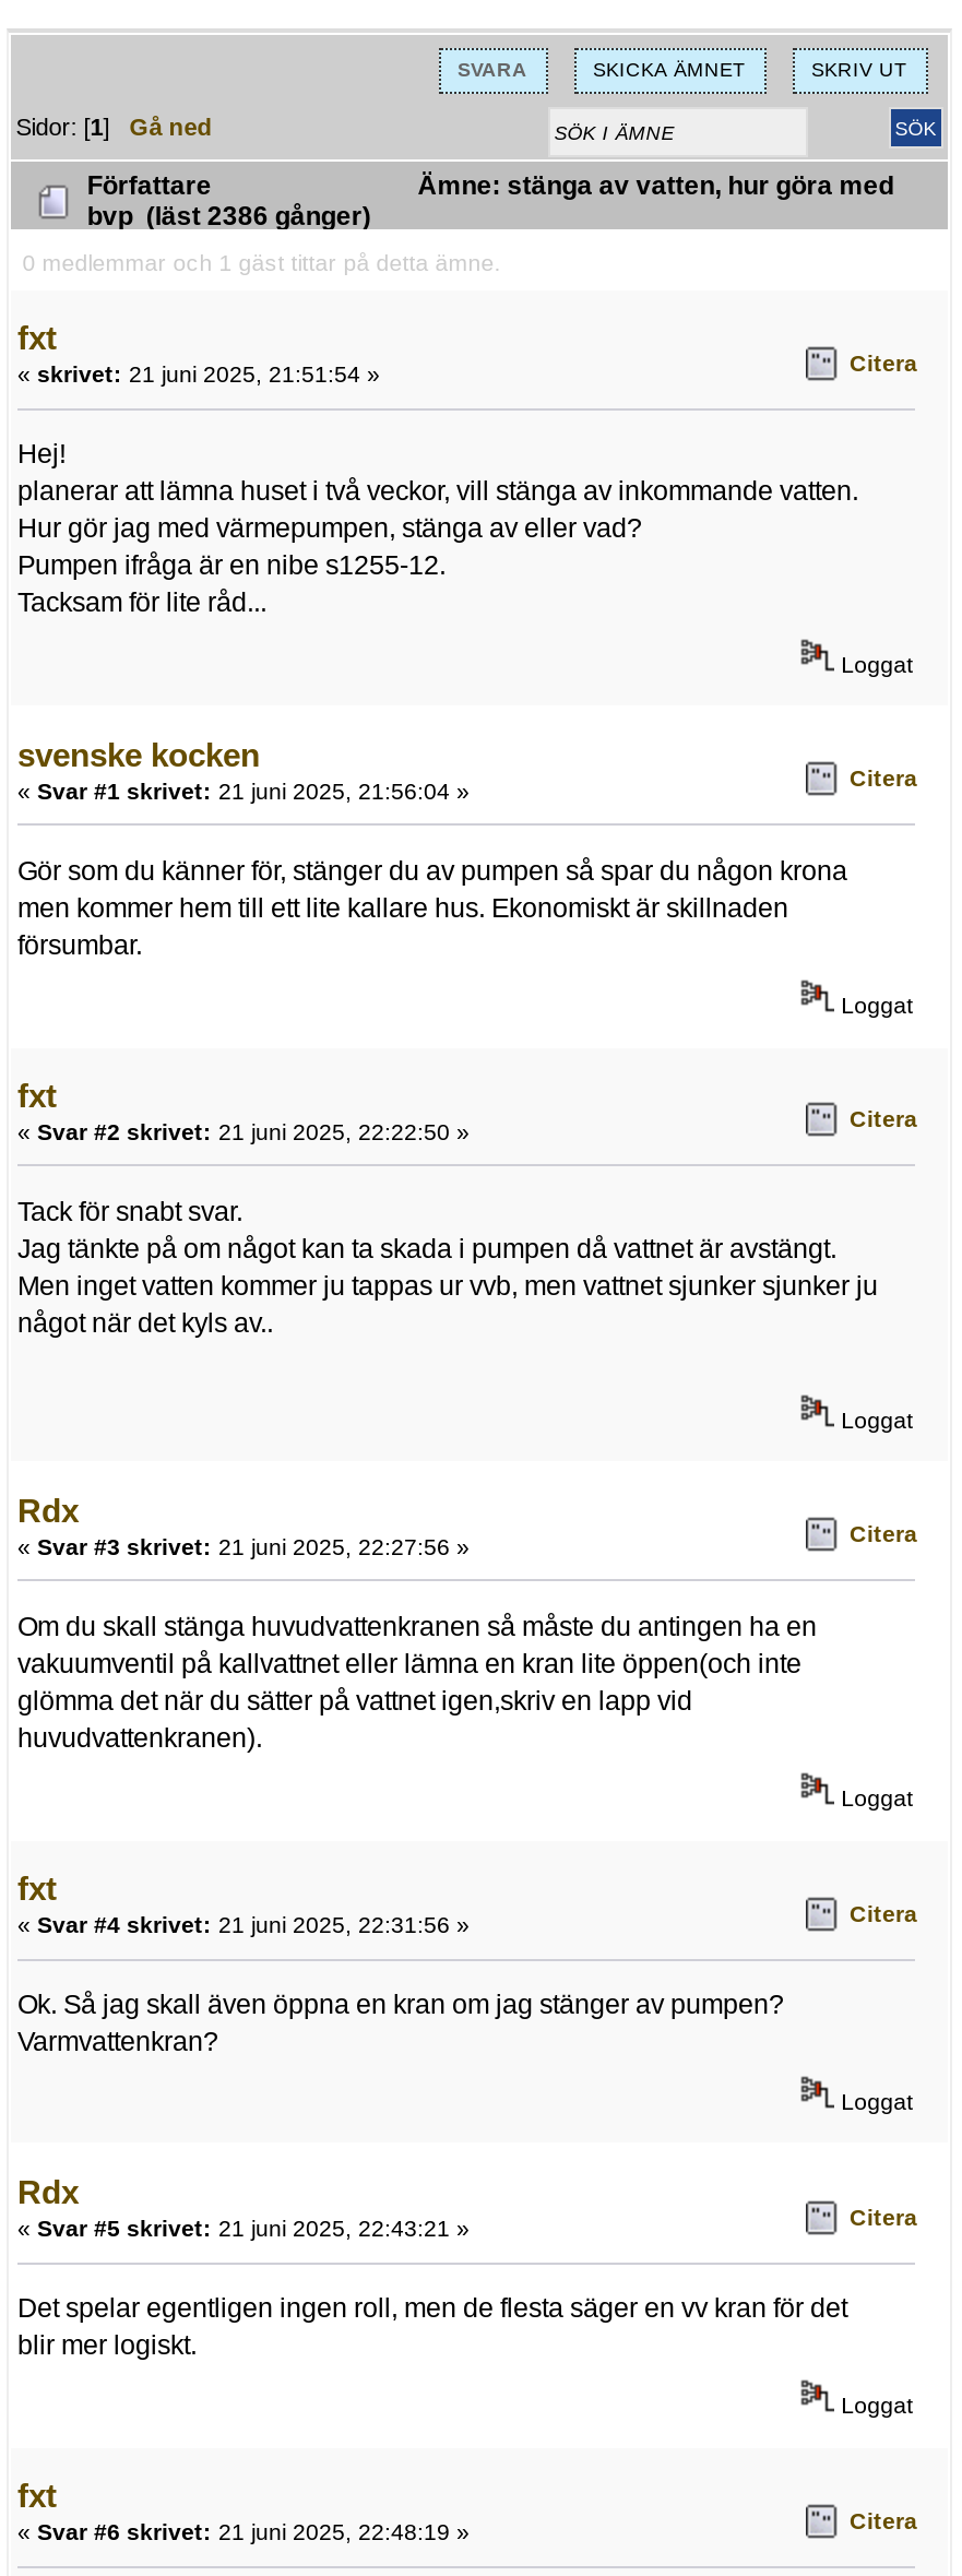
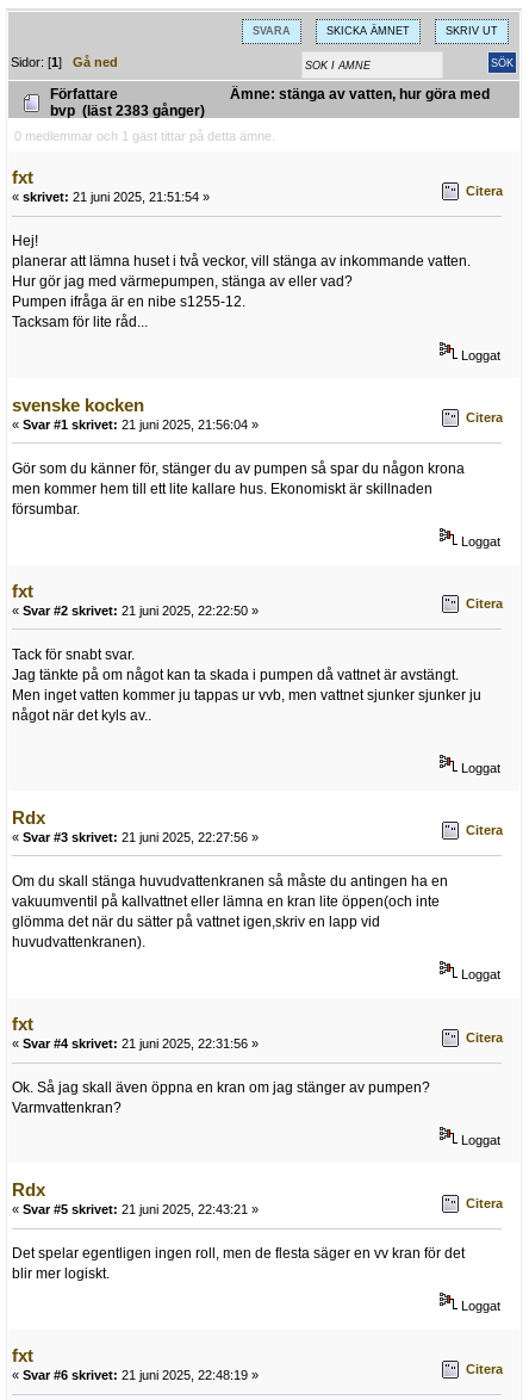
- bvp (läst 2386 gånger)
+ bvp (läst 2383 gånger)
